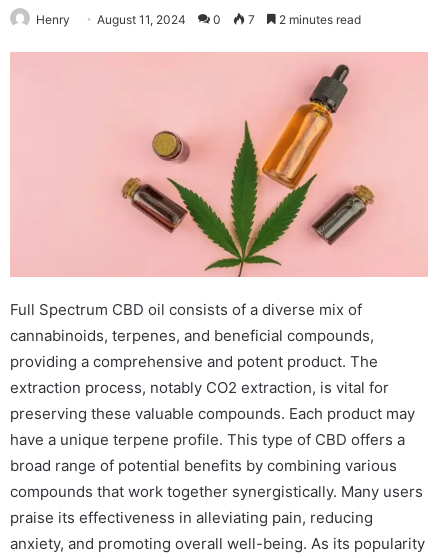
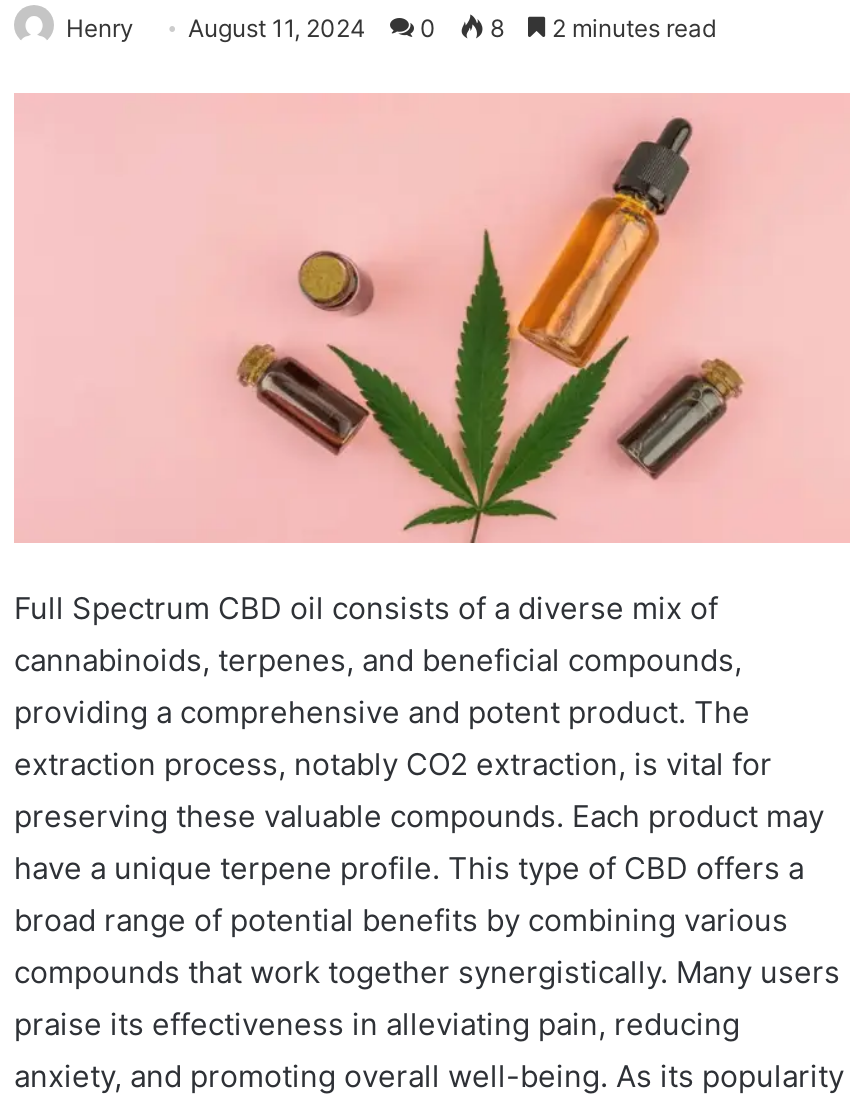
- Henry August 11, 2024 0 7 2 minutes read
+ Henry August 11, 2024 0 8 2 minutes read
